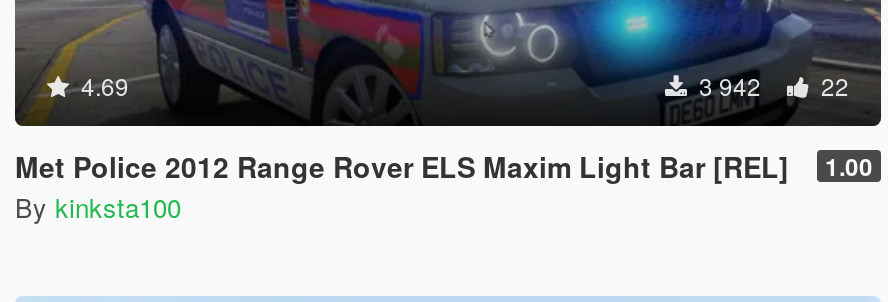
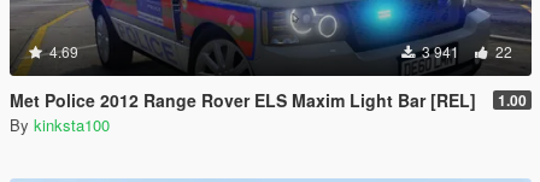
- 3 942 22
+ 3 941 22
